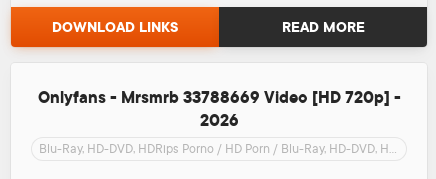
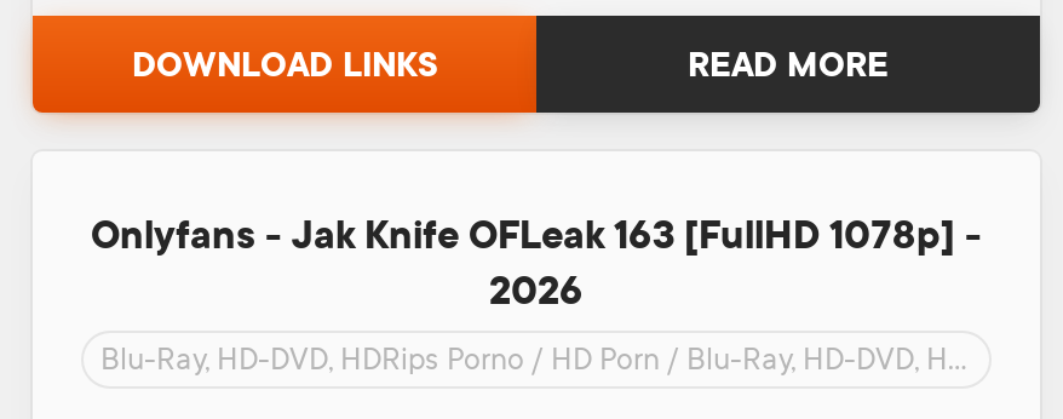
- Onlyfans - Mrsmrb 33788669 Video [HD 720p] -
+ Onlyfans - Jak Knife OFLeak 163 [FullHD 1078p] -
